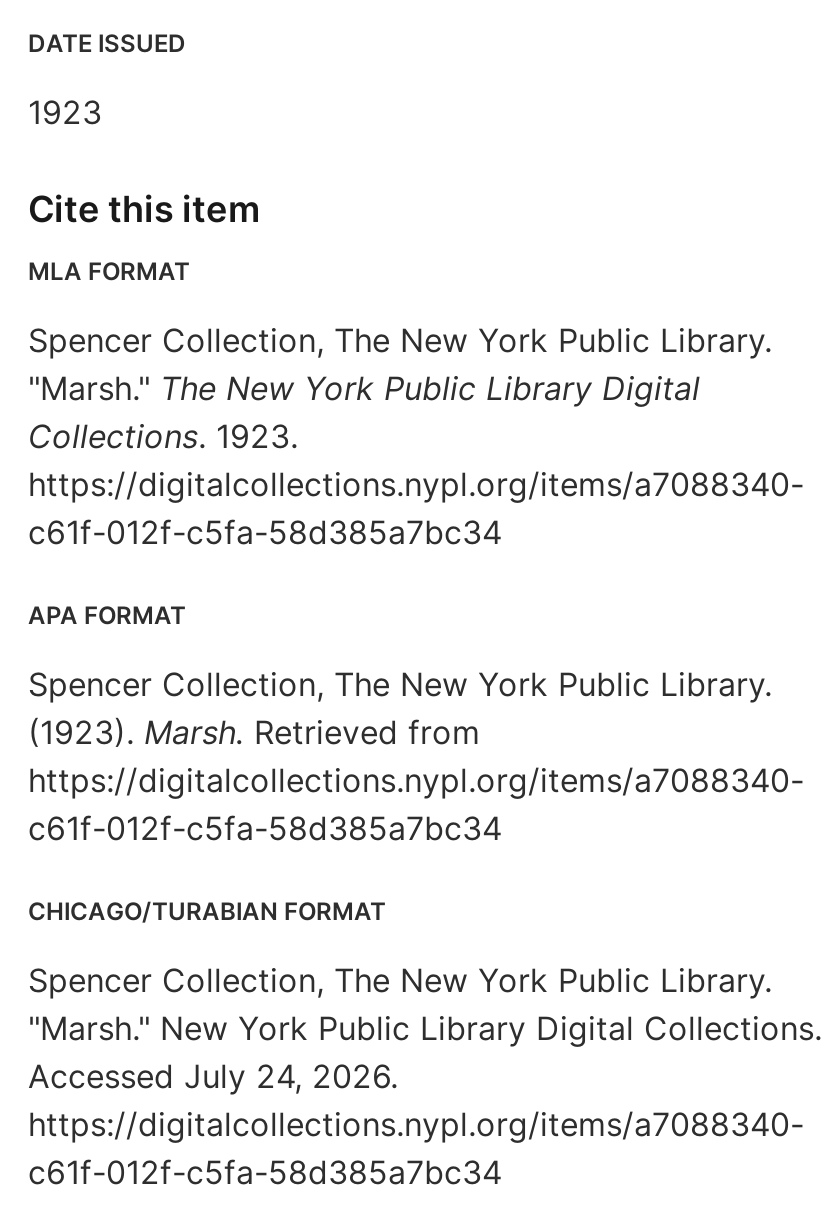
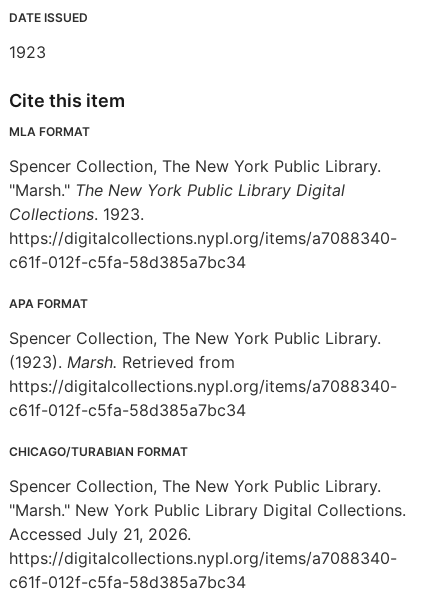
- Accessed July 24, 2026.
+ Accessed July 21, 2026.
